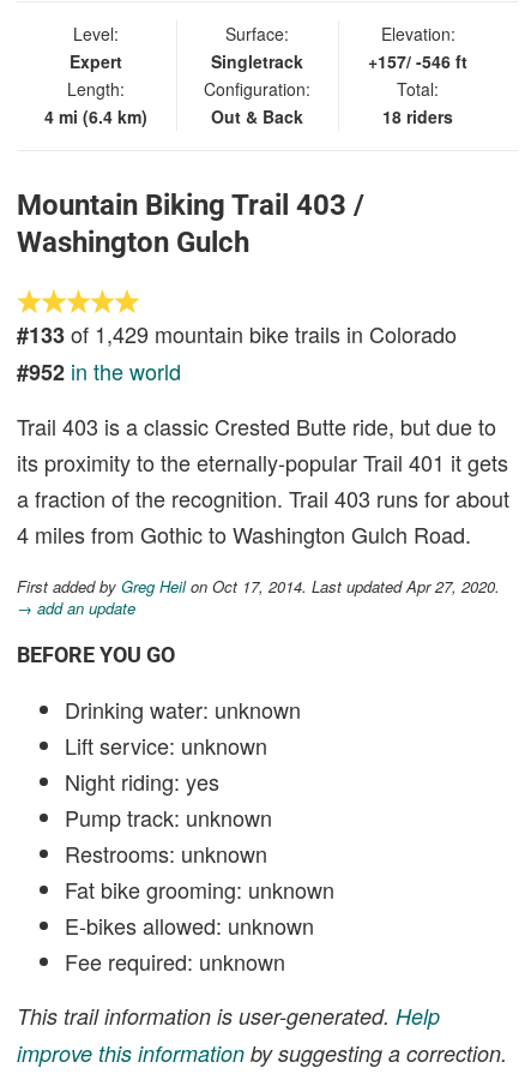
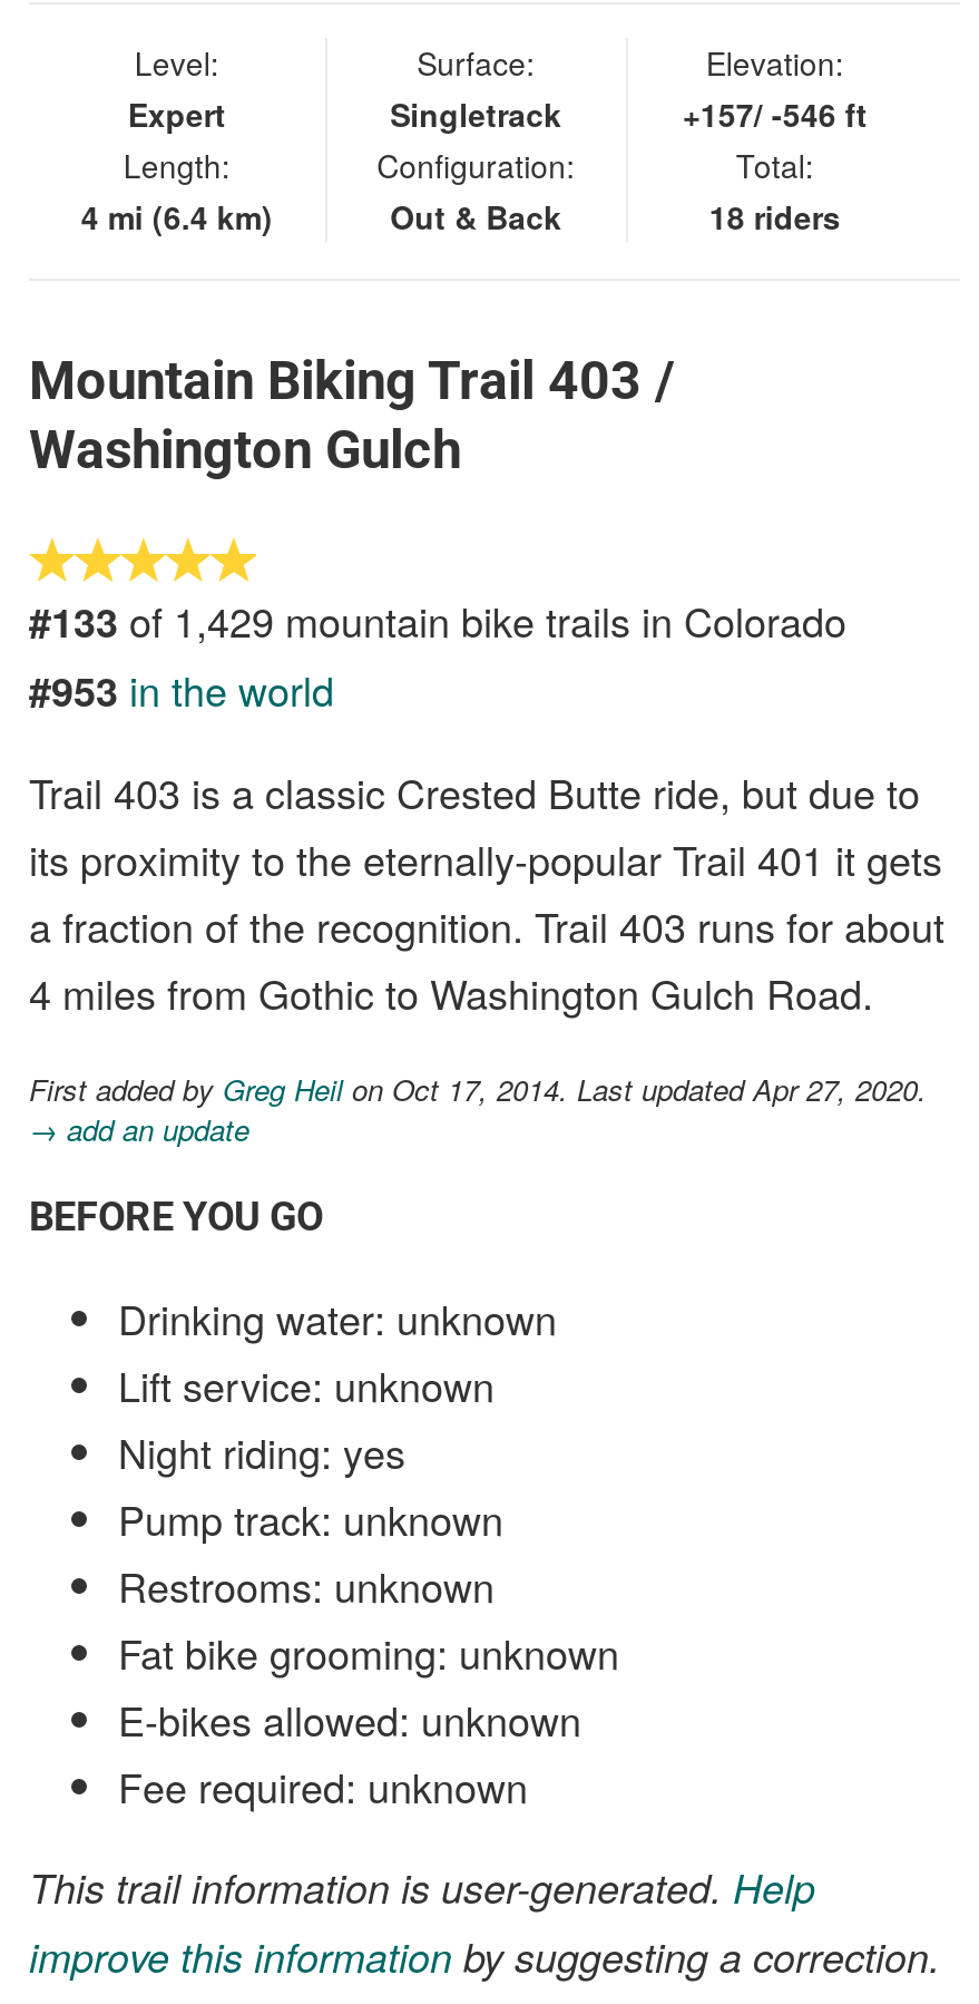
- #952 in the world
+ #953 in the world
